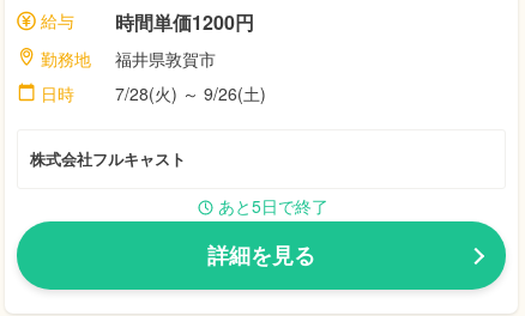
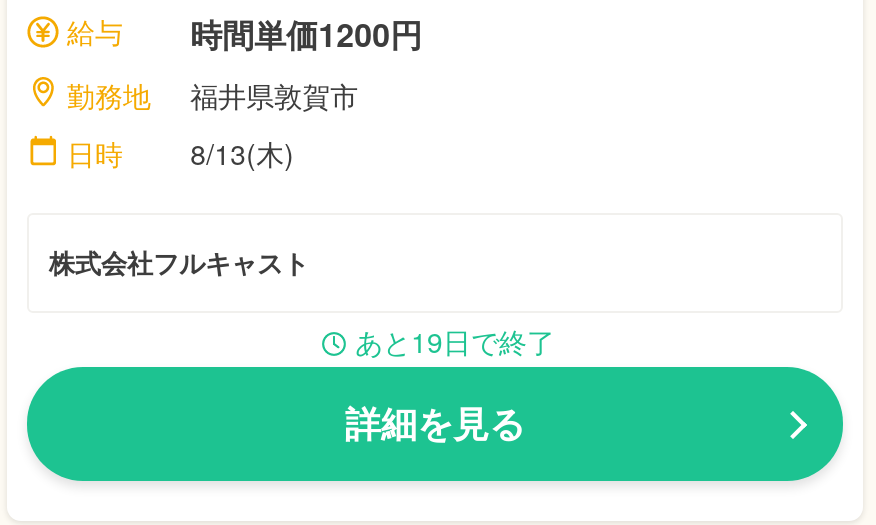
- 日時 7/28(火) ～ 9/26(土)
+ 日時 8/13(木)

- あと5日で終了
+ あと19日で終了
